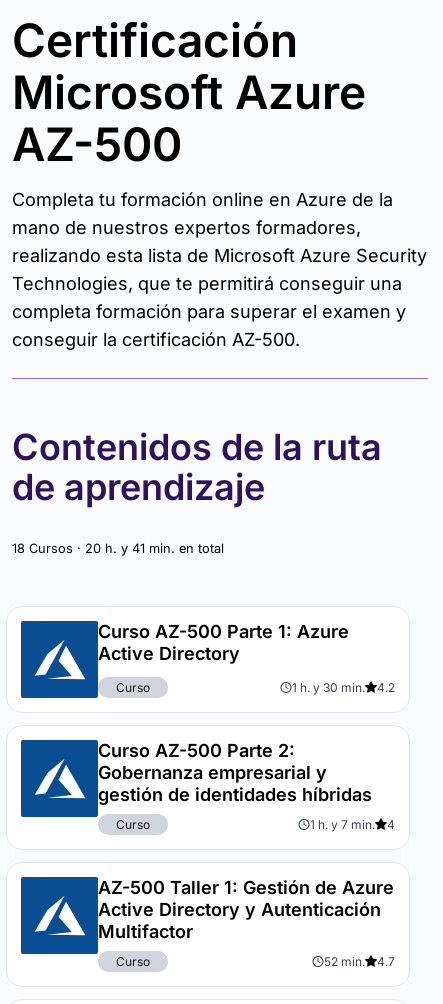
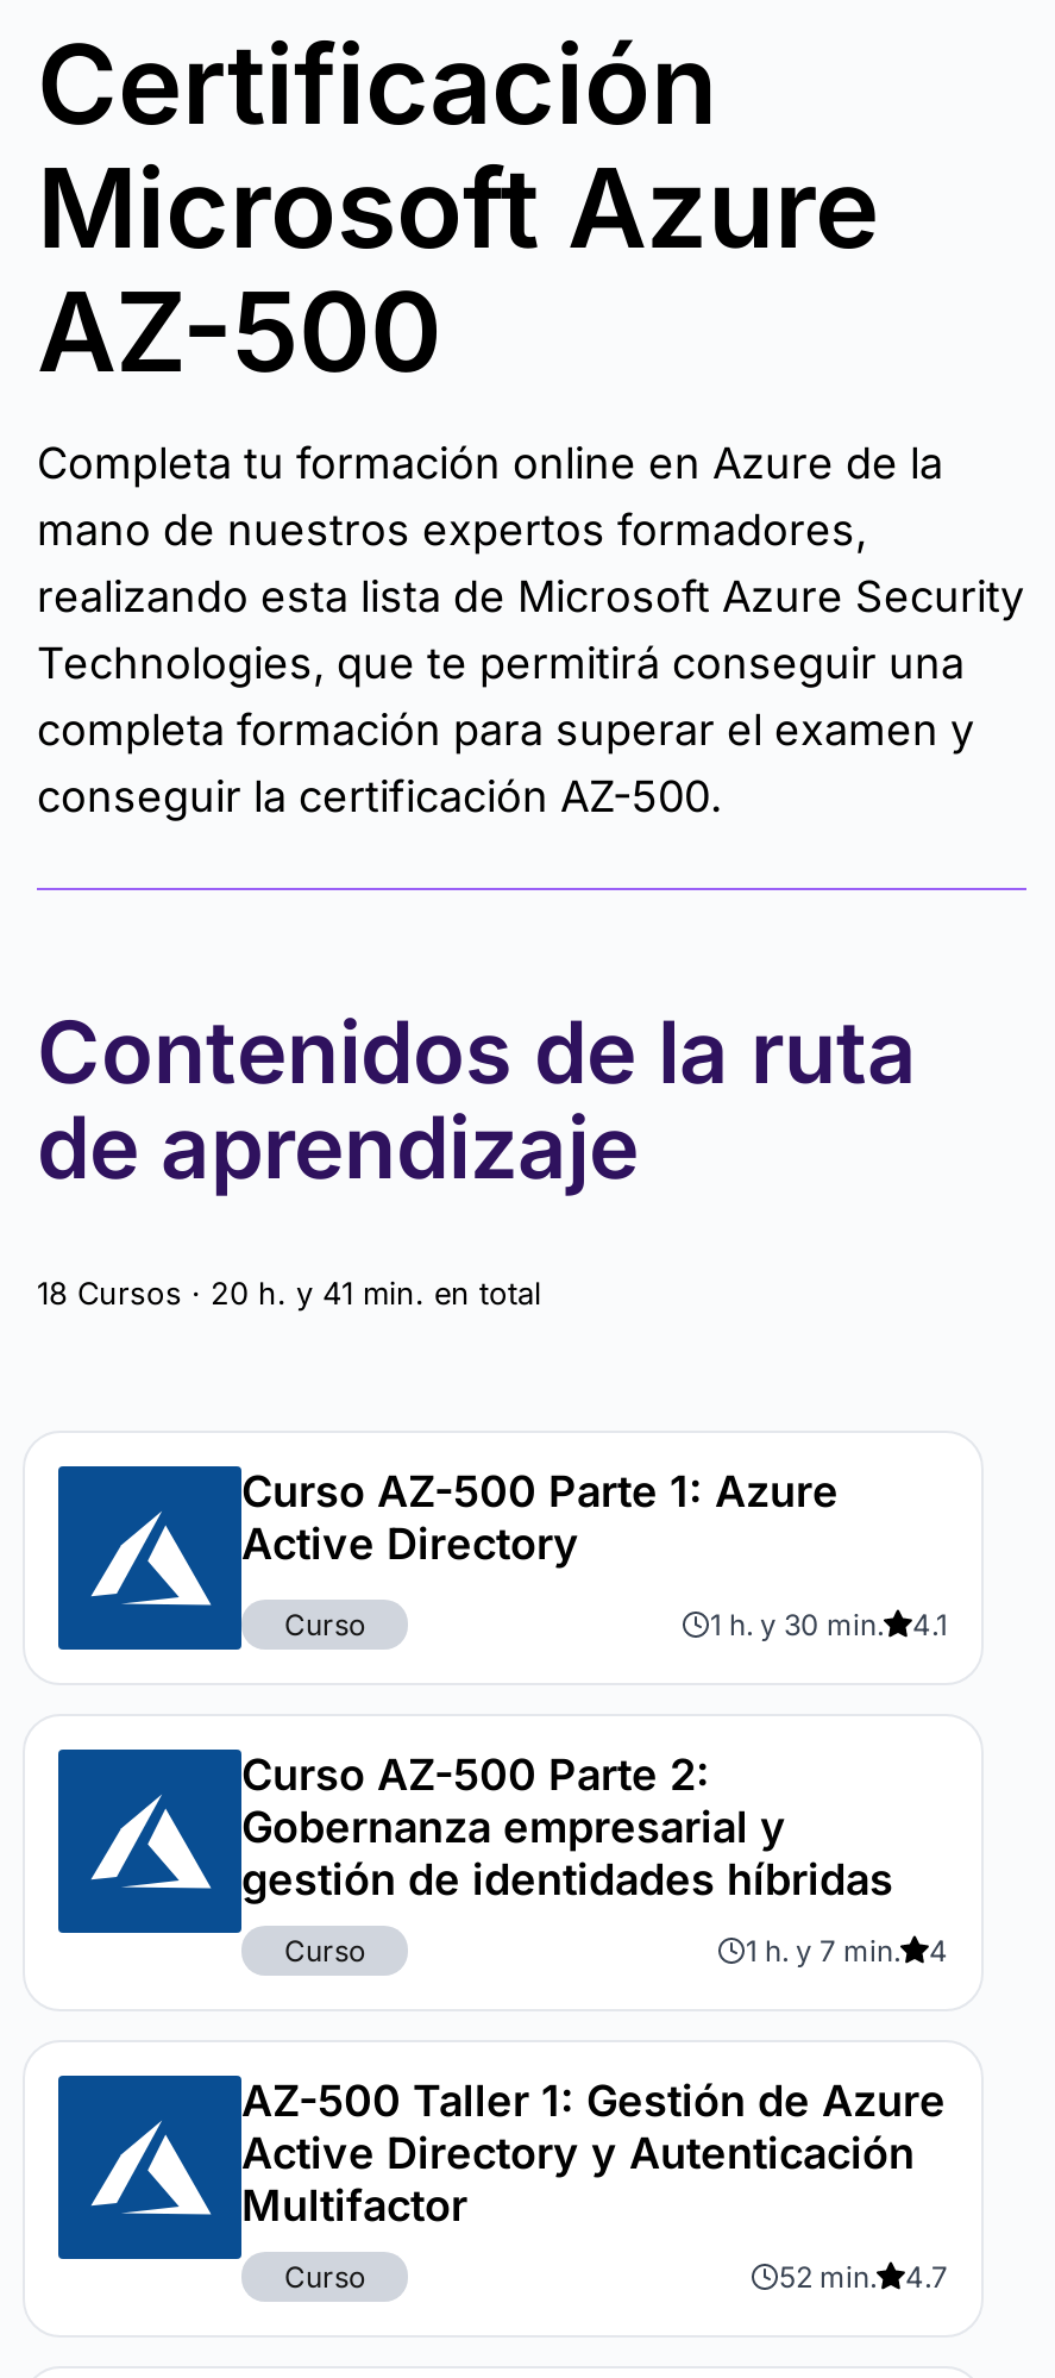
- 1 h. y 30 min. 4.2
+ 1 h. y 30 min. 4.1
